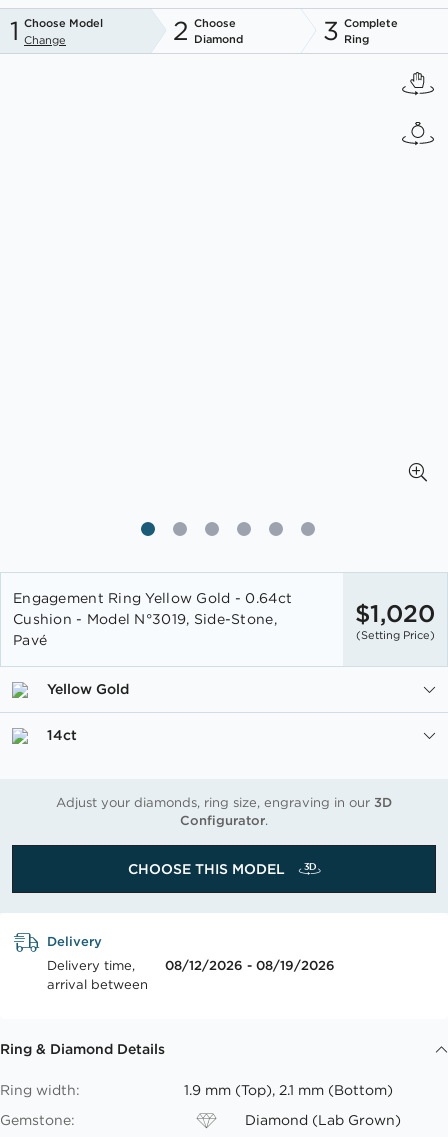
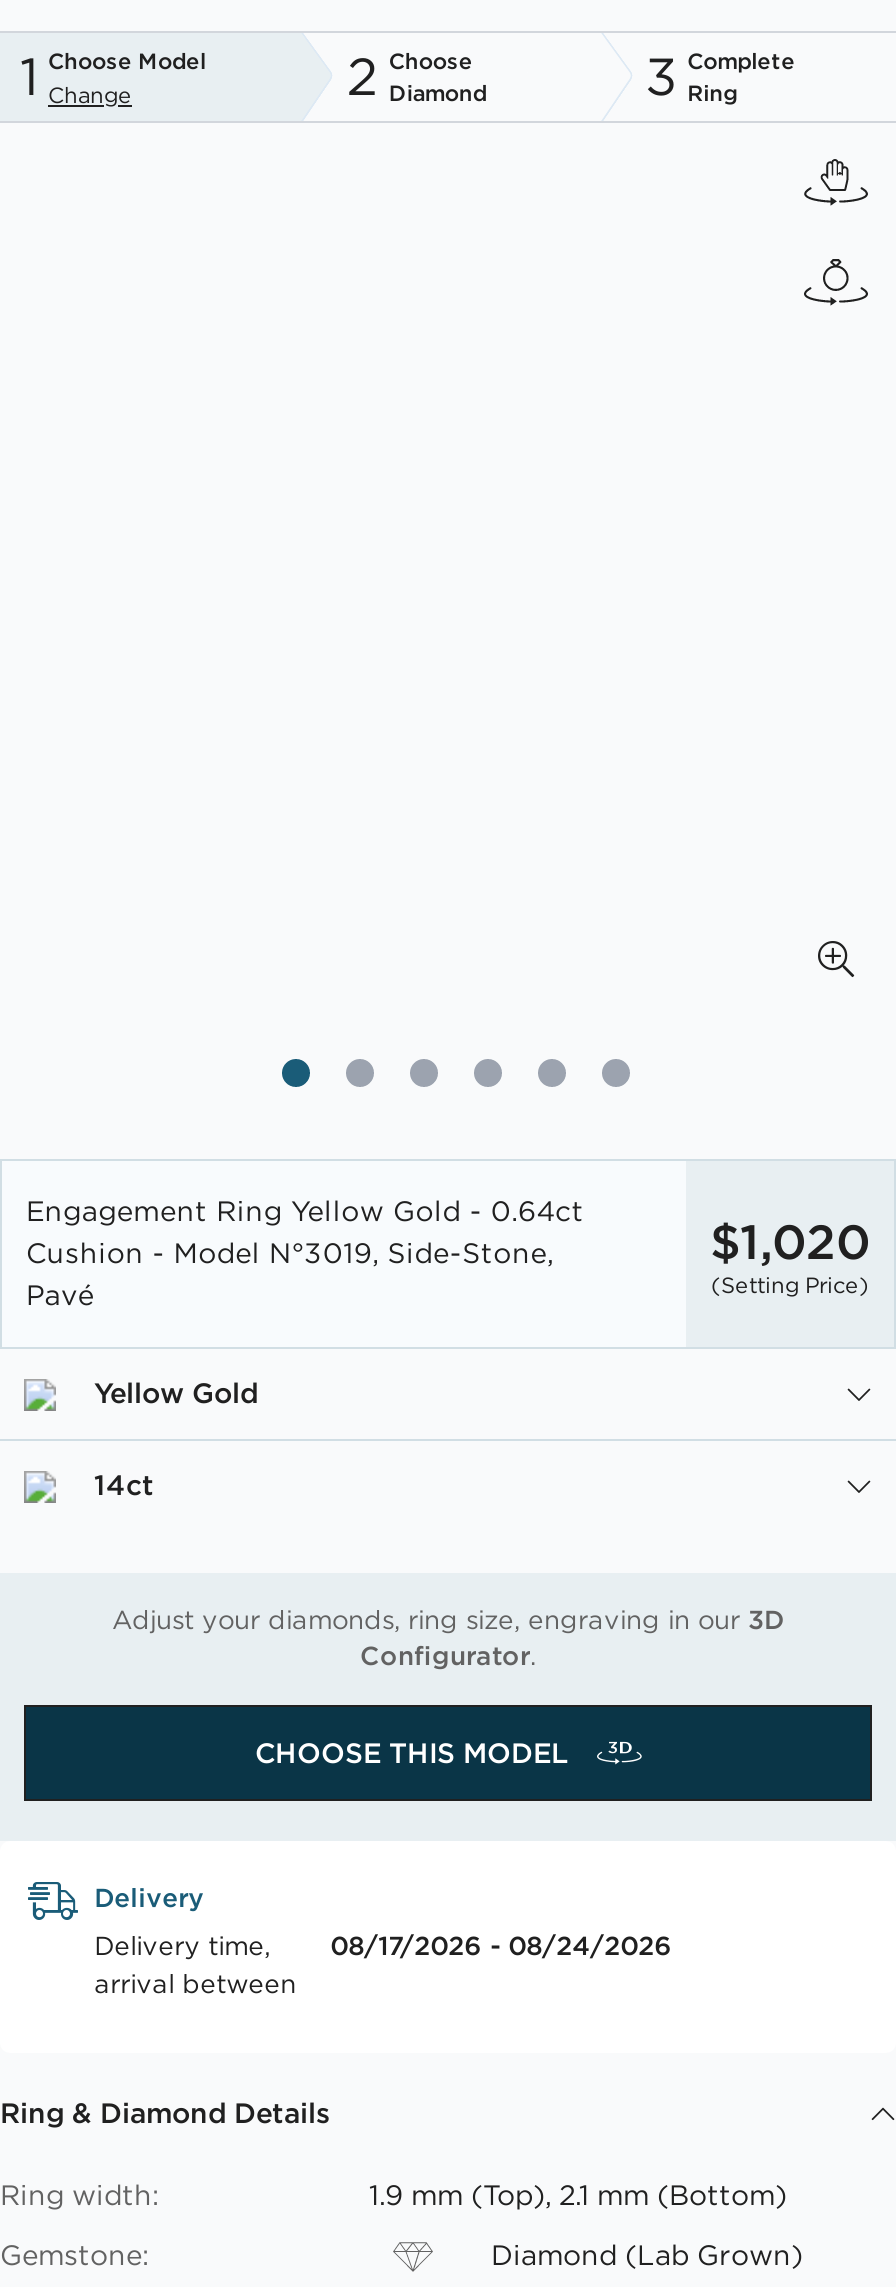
- Delivery time, 08/12/2026 - 08/19/2026
+ Delivery time, 08/17/2026 - 08/24/2026
